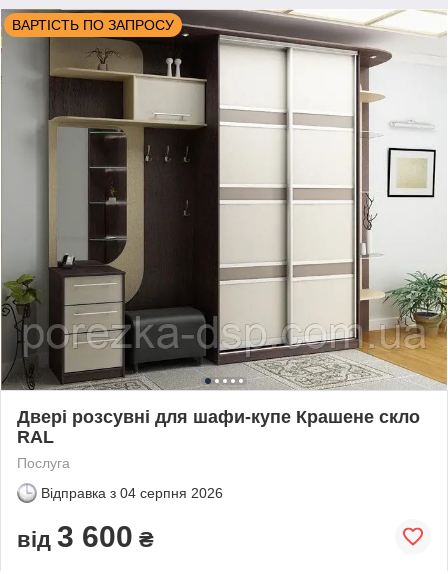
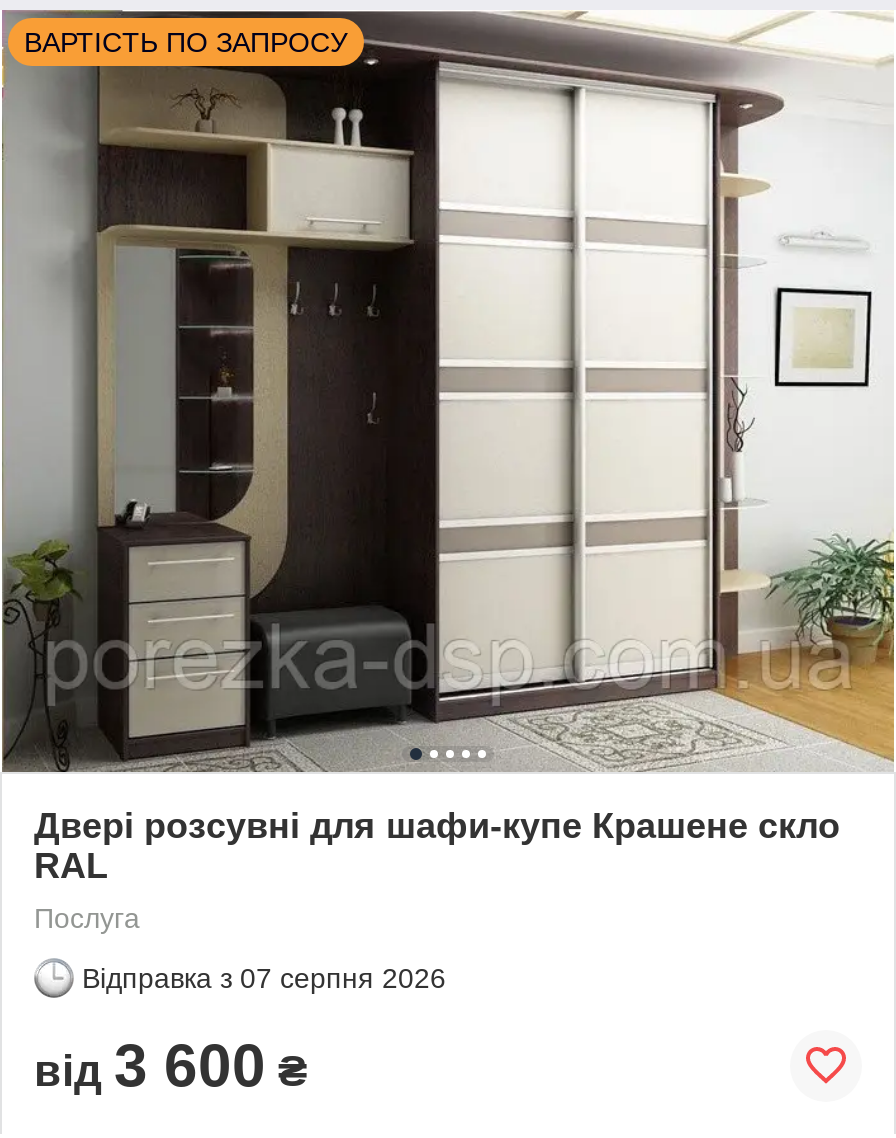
- Відправка з 04 серпня 2026
+ Відправка з 07 серпня 2026
